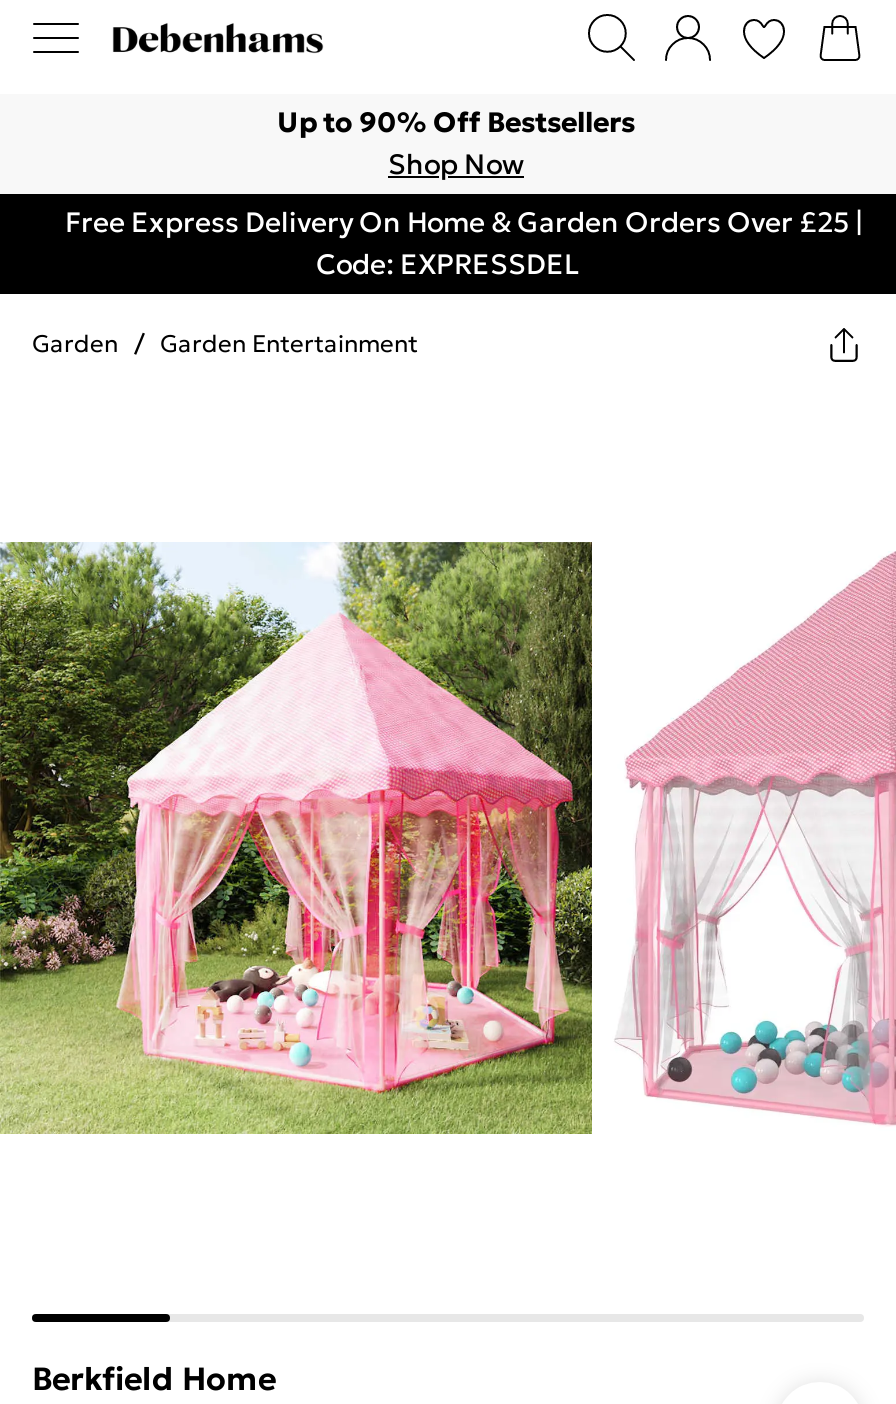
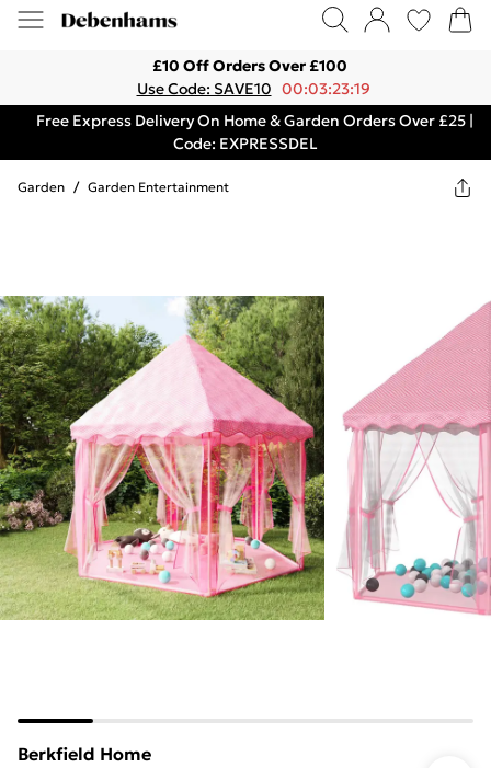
- Up to 90% Off Bestsellers
- Shop Now
+ £10 Off Orders Over £100
+ Use Code: SAVE10 00:03:23:19
